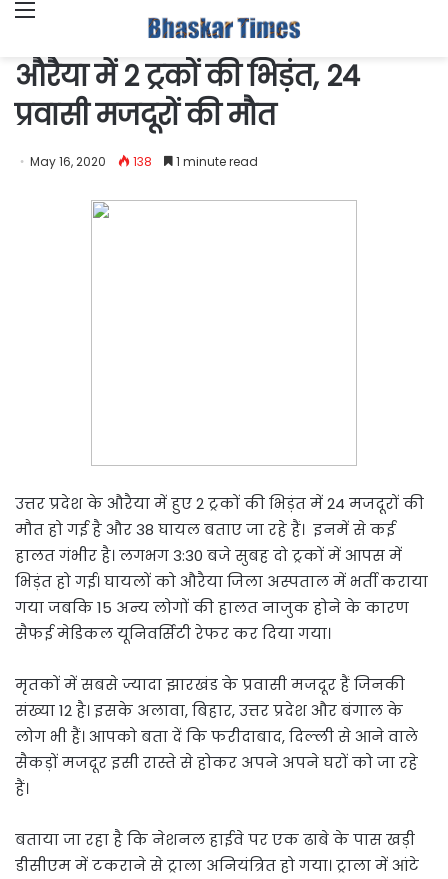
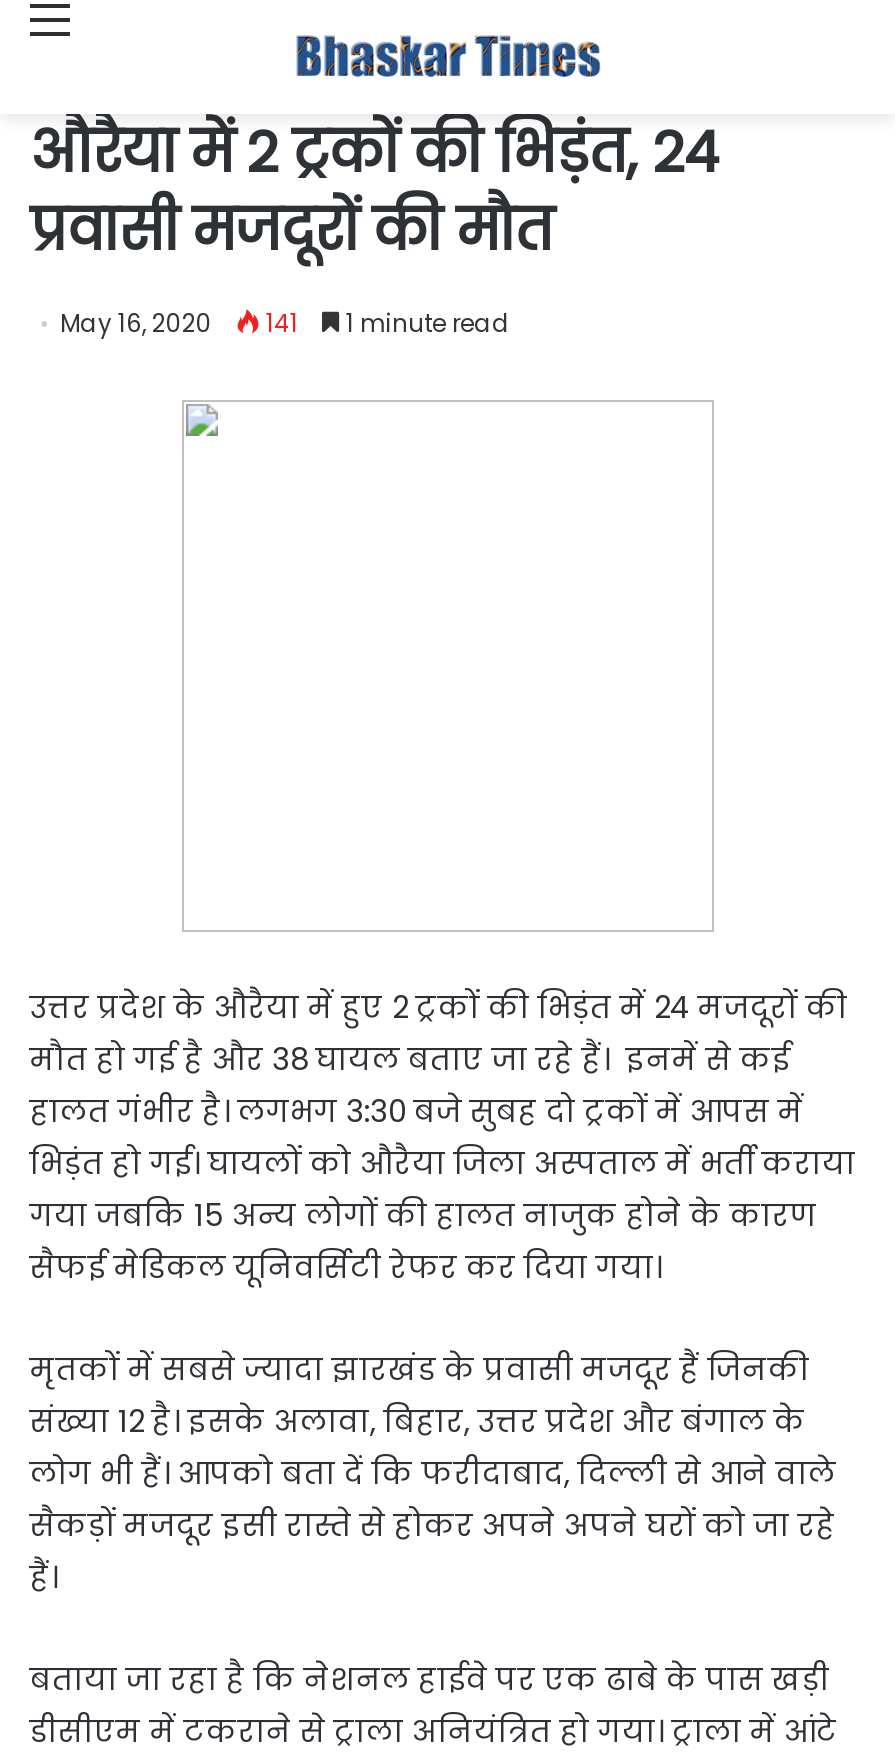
- May 16, 2020 138 1 minute read
+ May 16, 2020 141 1 minute read
